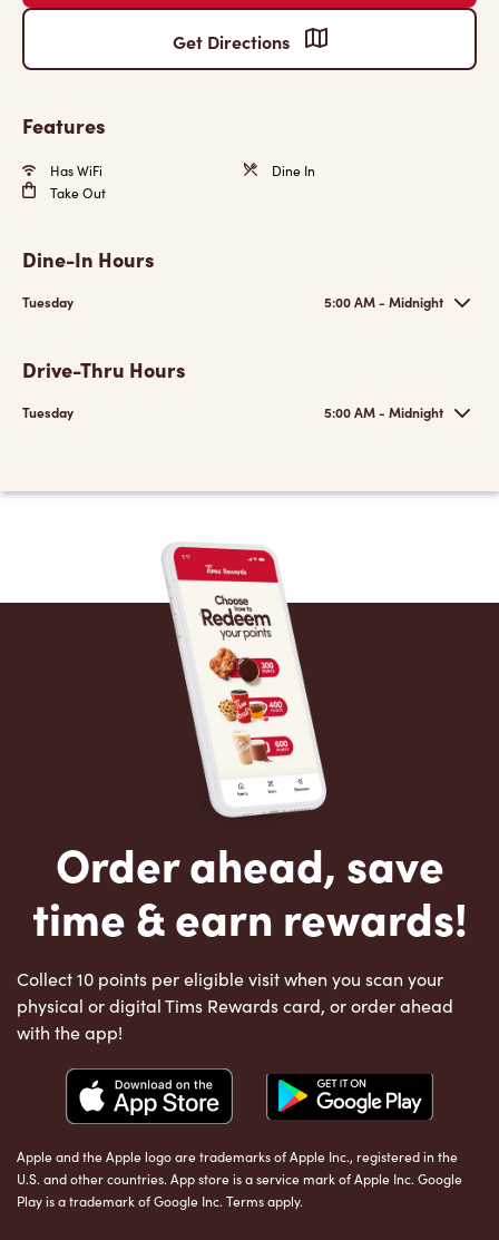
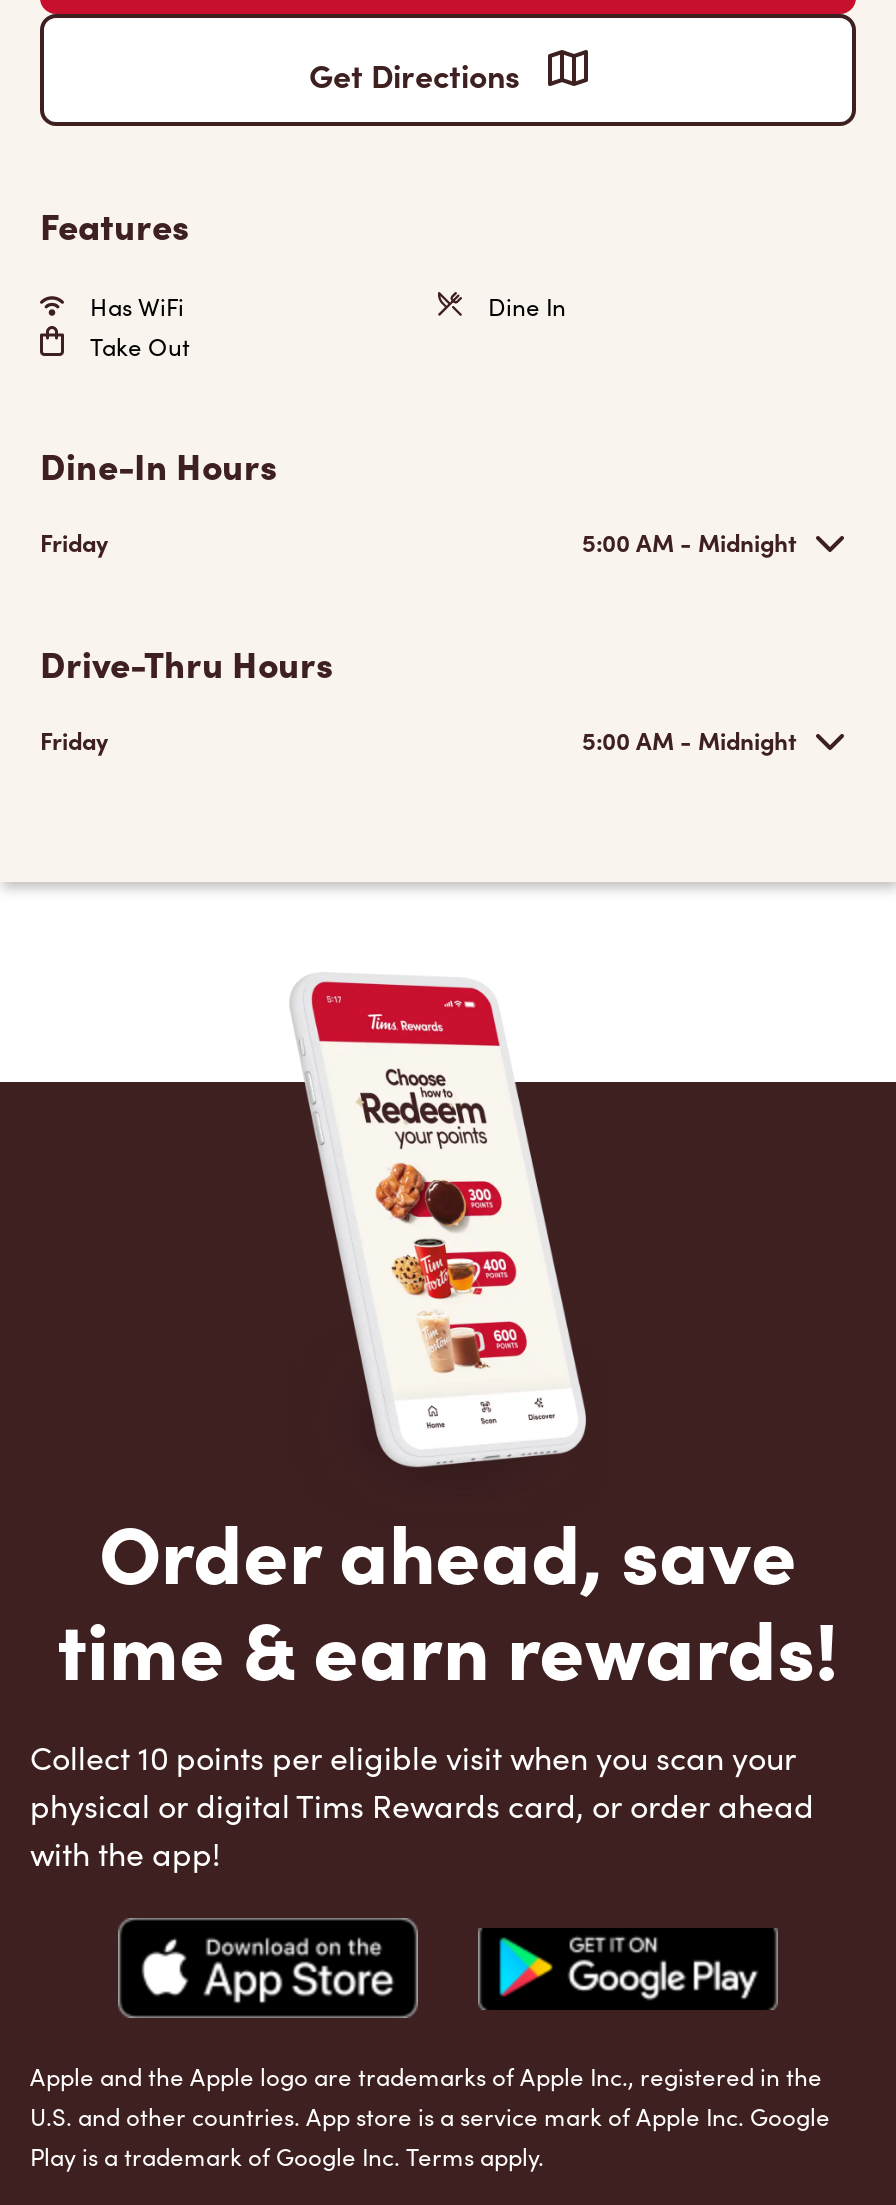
- Tuesday
+ Friday

- Tuesday
+ Friday
